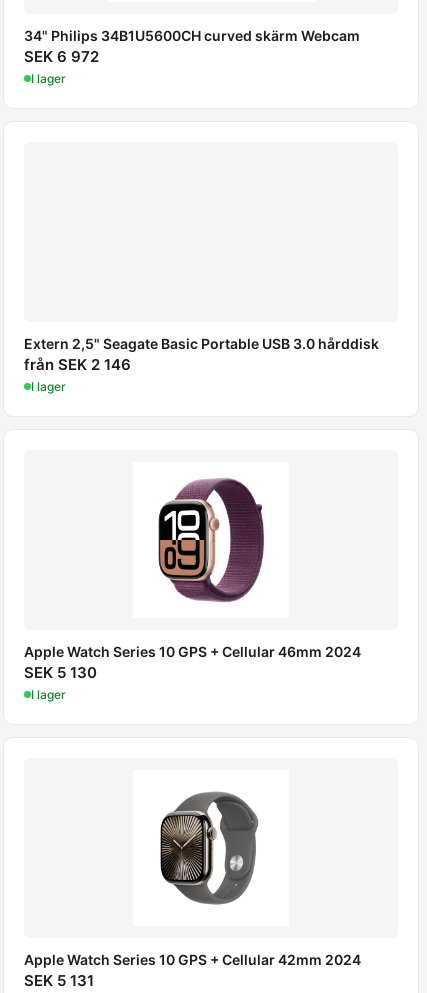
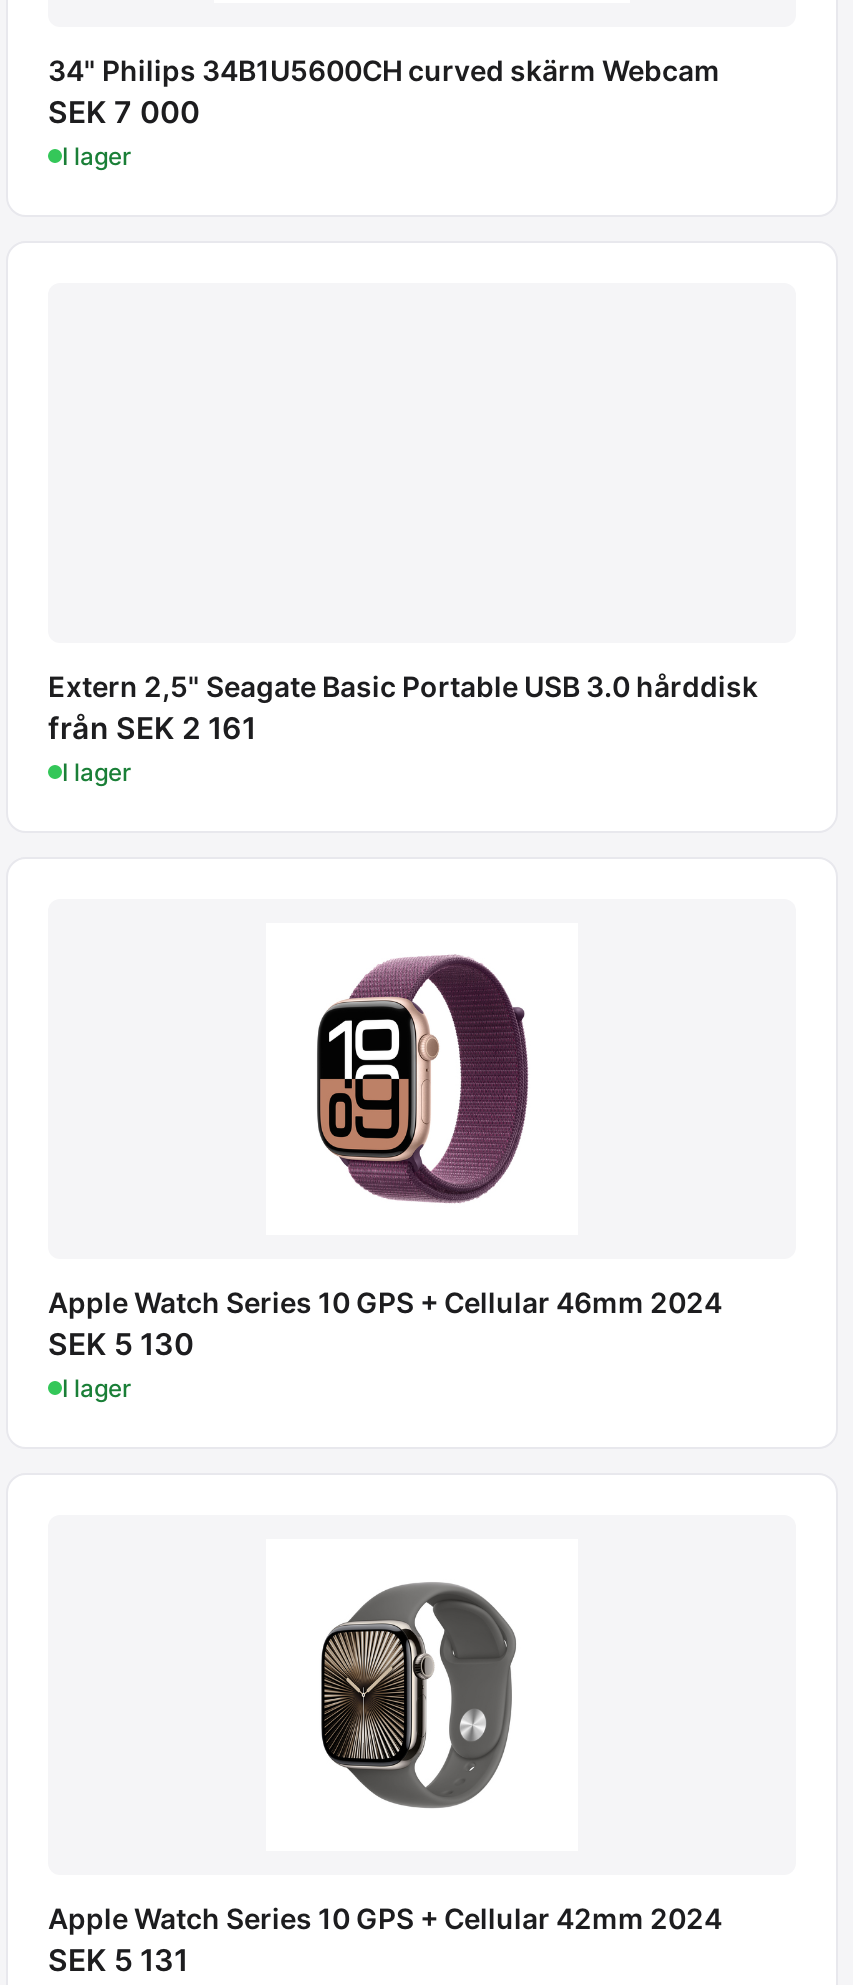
- SEK 6 972
+ SEK 7 000

- från SEK 2 146
+ från SEK 2 161
